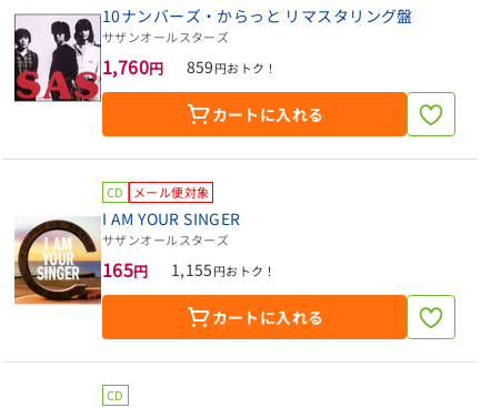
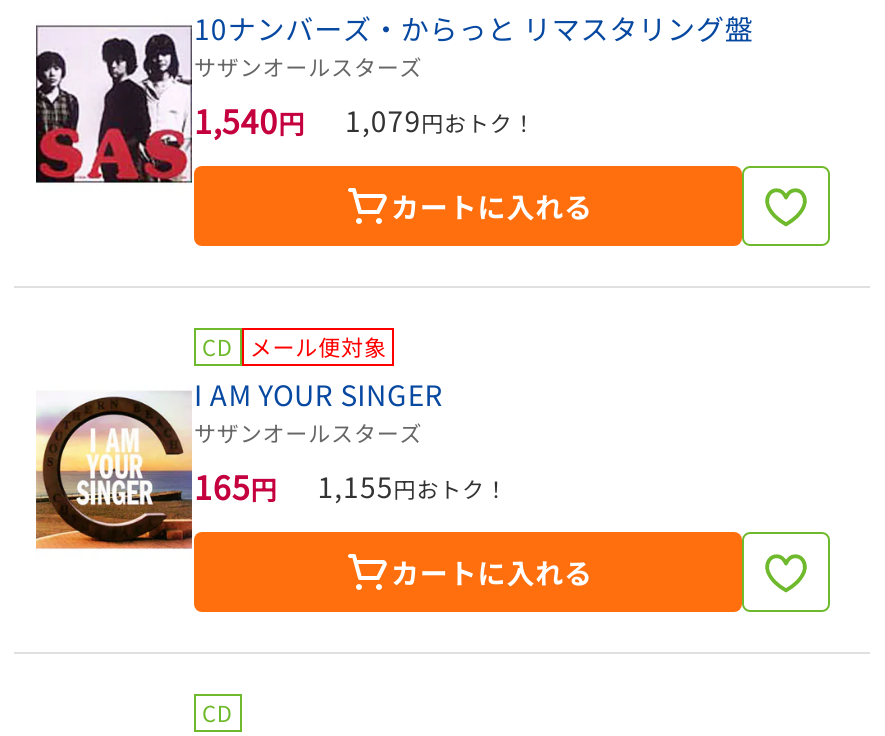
- 1,760円
+ 1,540円

- 859円おトク！
+ 1,079円おトク！
